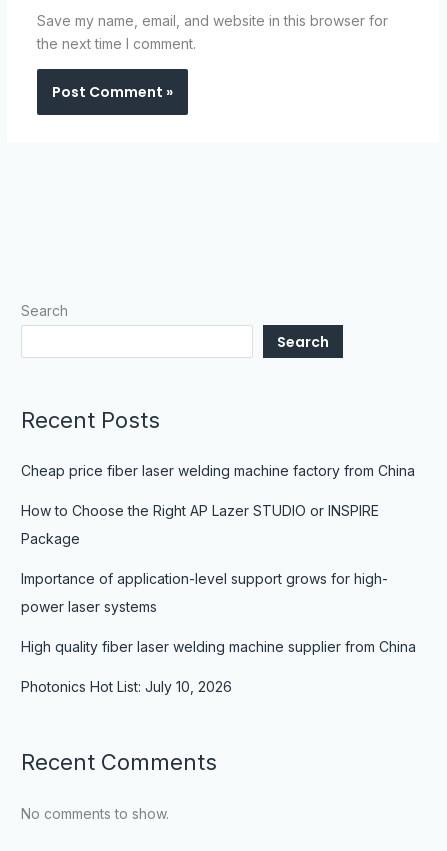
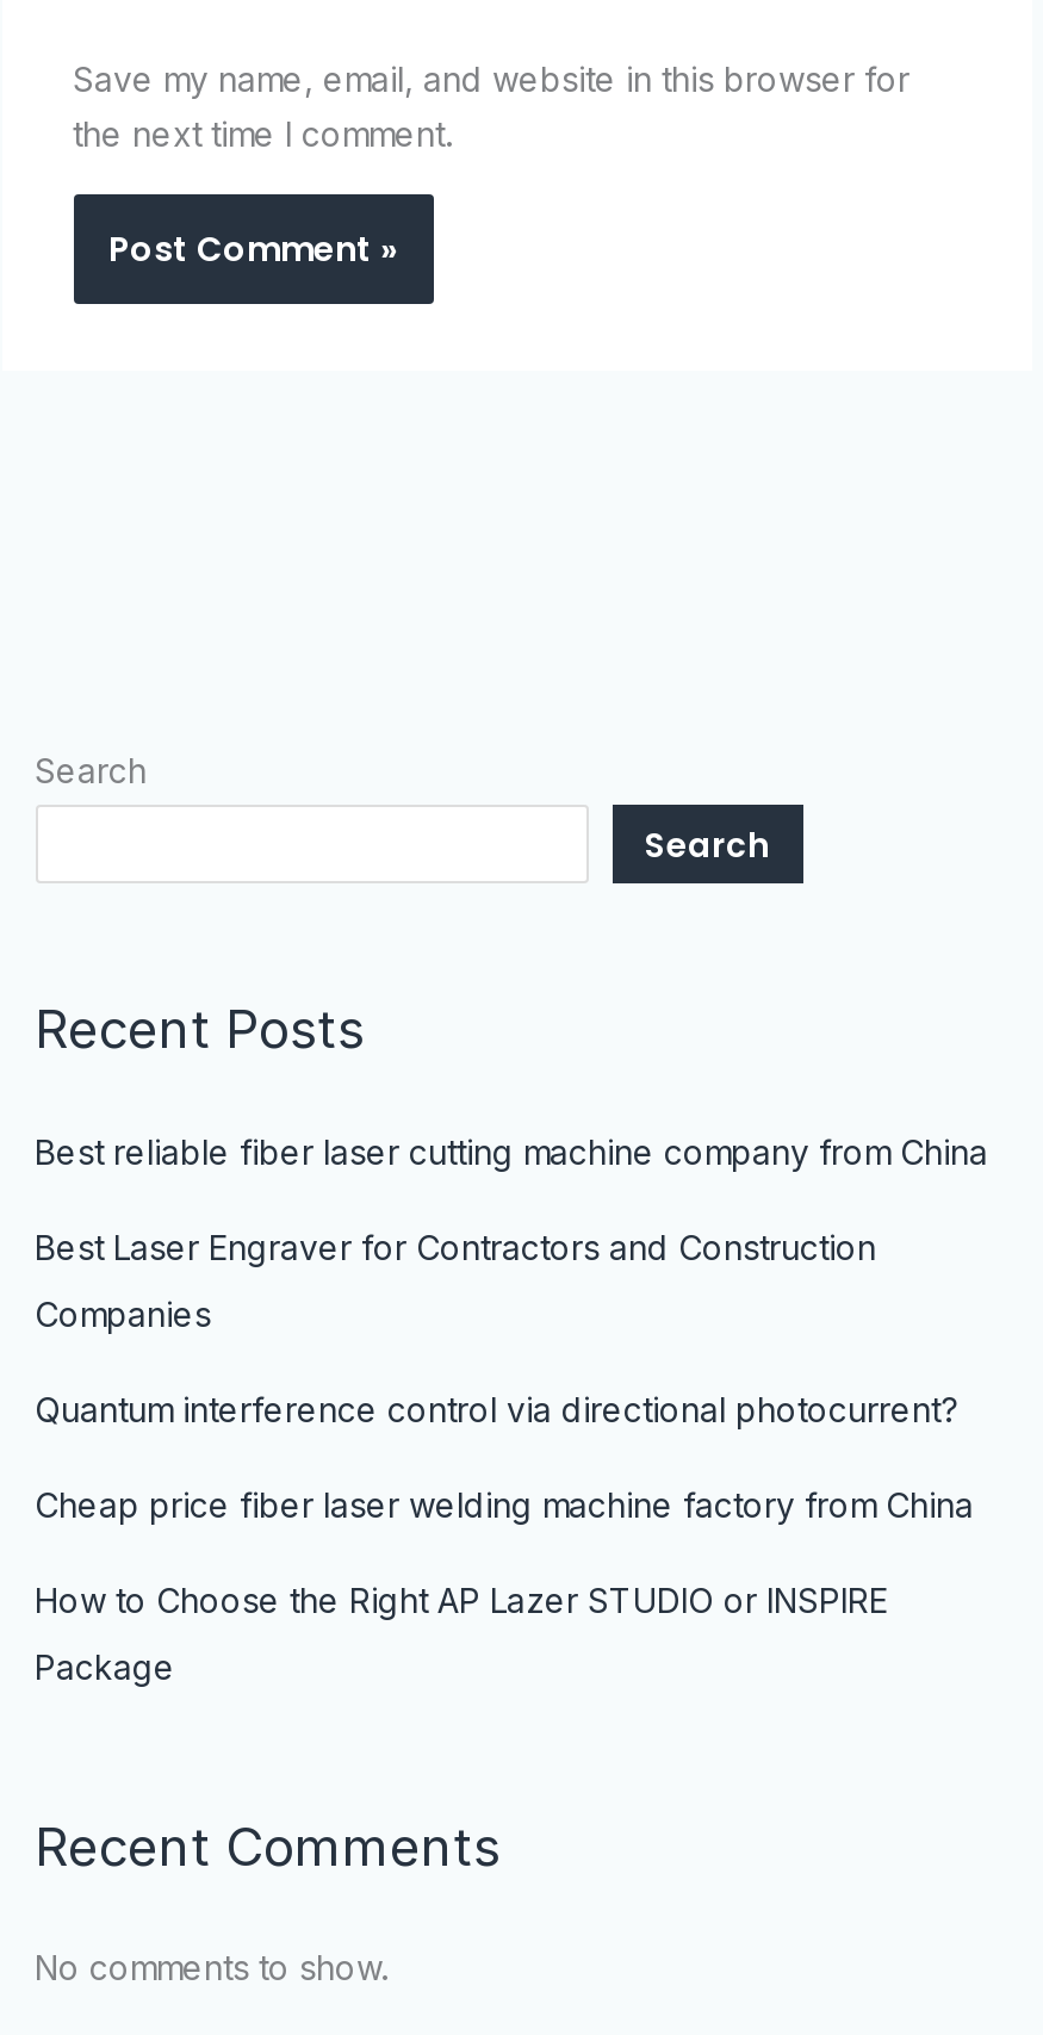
+ Best reliable fiber laser cutting machine company from China
+ Best Laser Engraver for Contractors and Construction
+ Companies
+ Quantum interference control via directional photocurrent?

moved down: Cheap price fiber laser welding machine factory from China | How to Choose the Right AP Lazer STUDIO or INSPIRE | Package

- Importance of application-level support grows for high-
- power laser systems
- High quality fiber laser welding machine supplier from China
- Photonics Hot List: July 10, 2026
